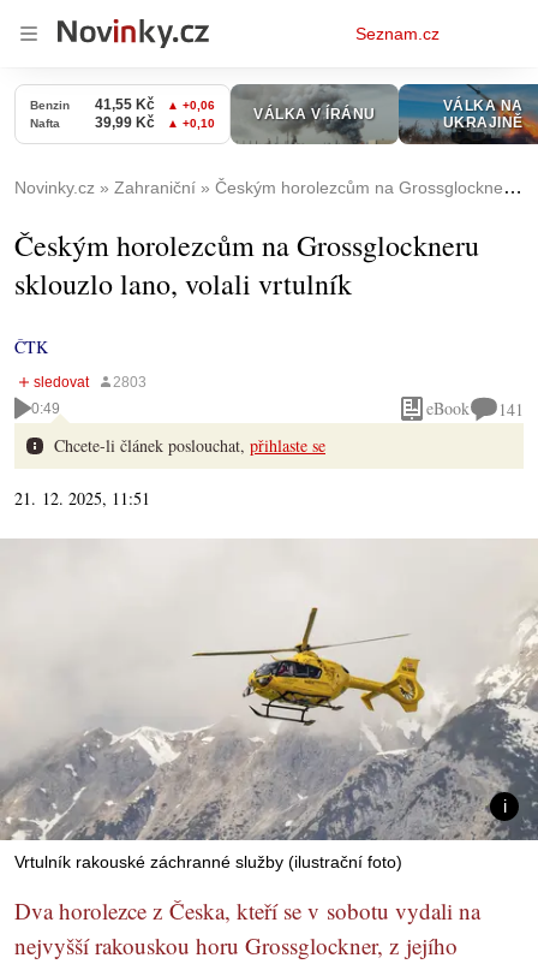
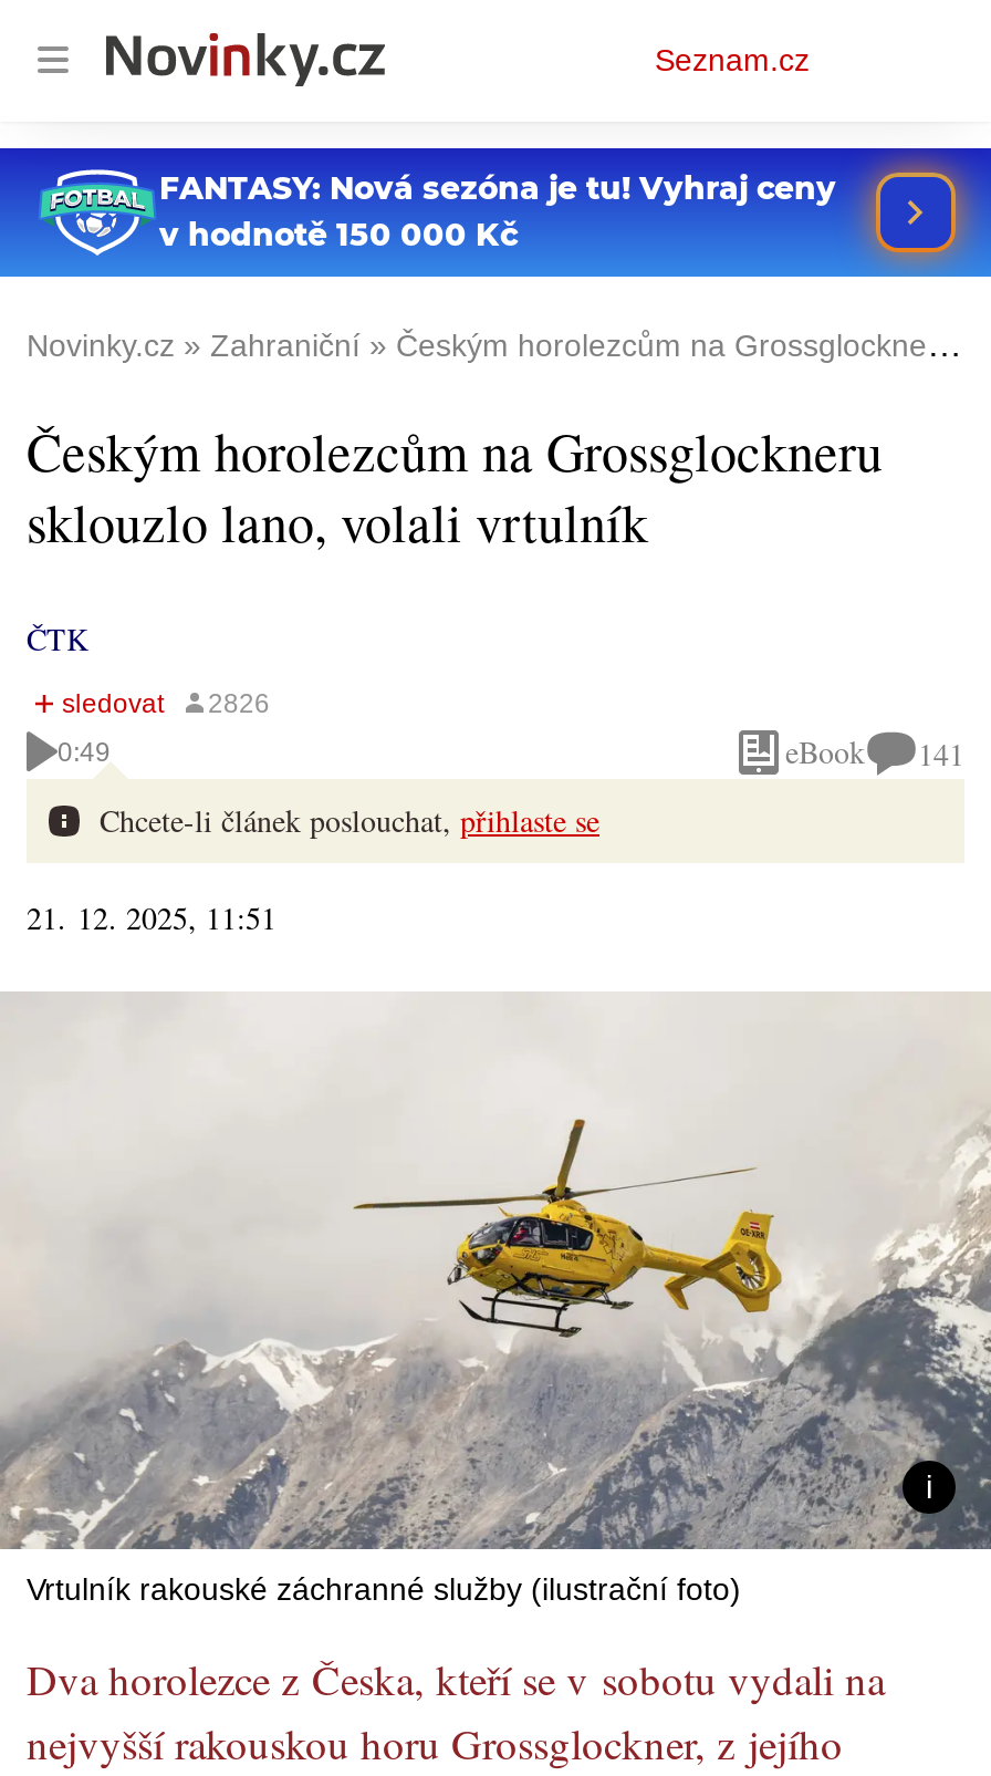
- [image]
+ [image]
